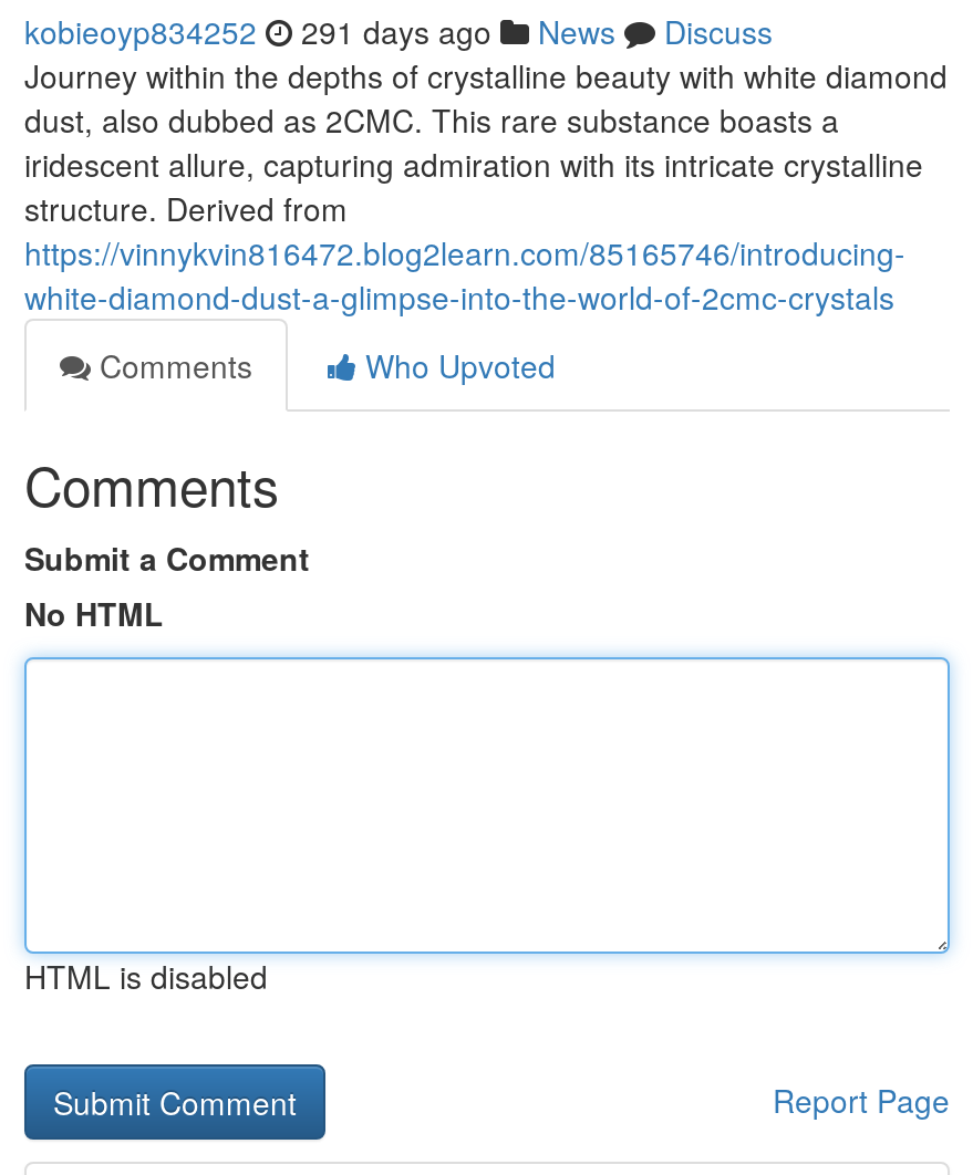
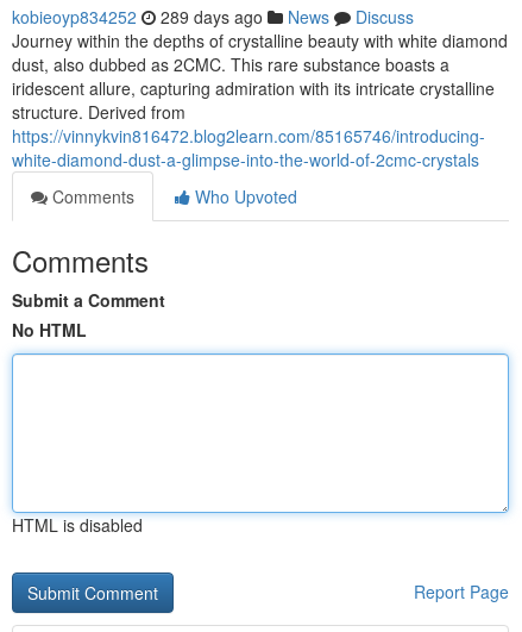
- kobieoyp834252 291 days ago News Discuss
+ kobieoyp834252 289 days ago News Discuss
